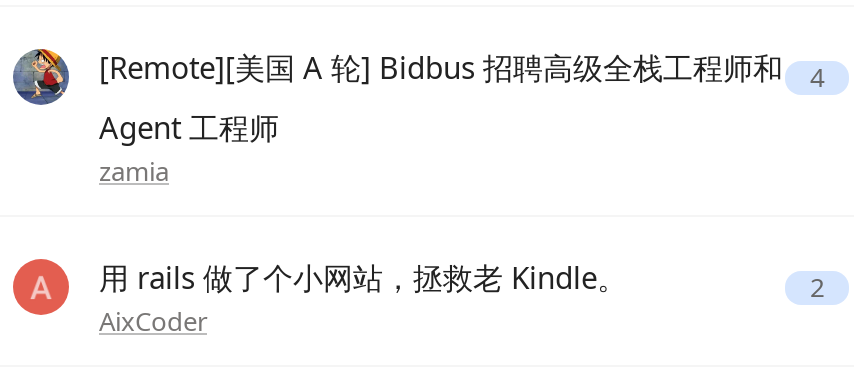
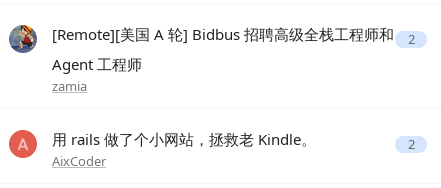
- [Remote][美国 A 轮] Bidbus 招聘高级全栈工程师和 4
+ [Remote][美国 A 轮] Bidbus 招聘高级全栈工程师和 2
